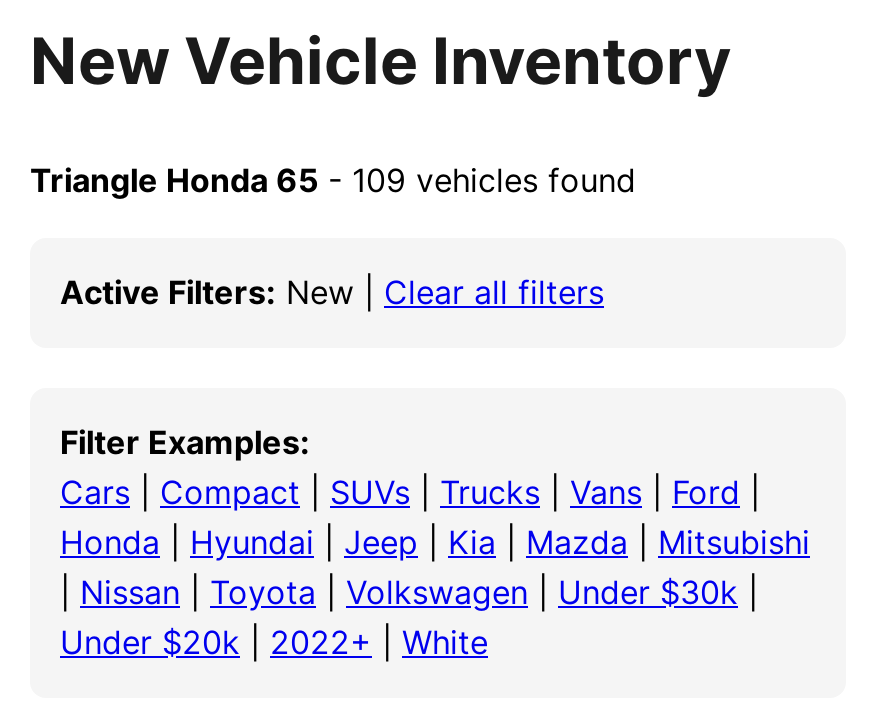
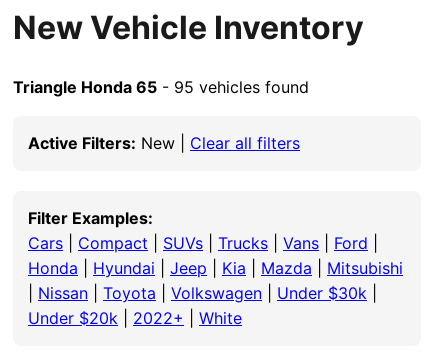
- Triangle Honda 65 - 109 vehicles found
+ Triangle Honda 65 - 95 vehicles found
